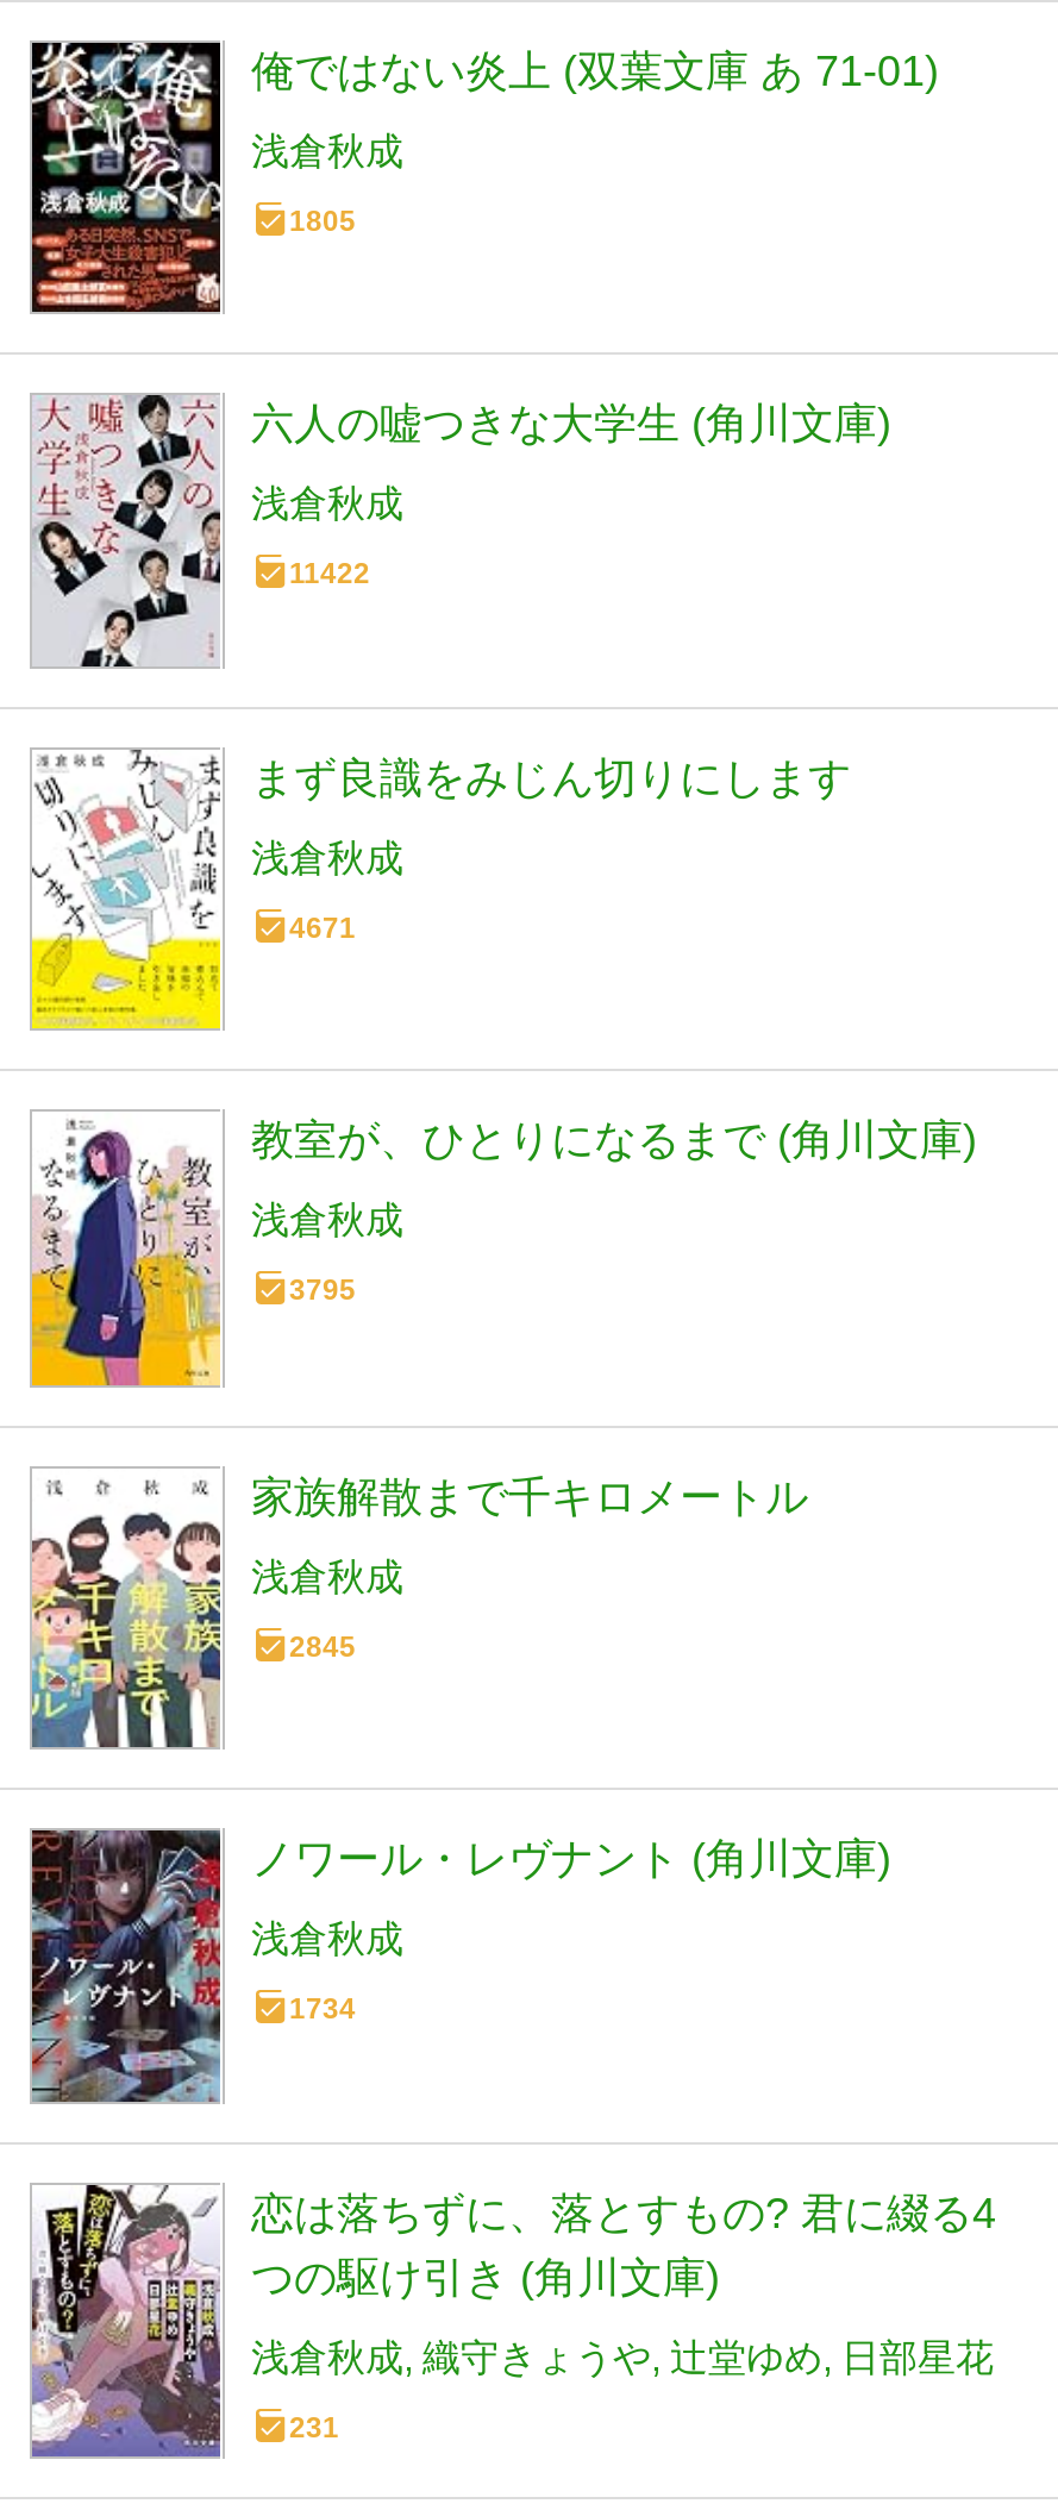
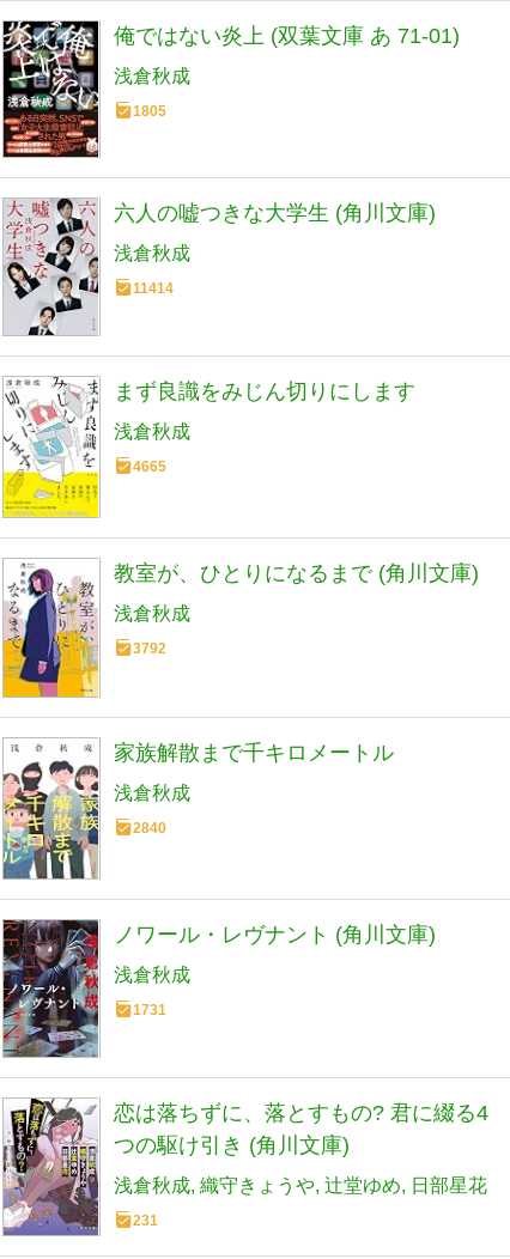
- 11422
+ 11414

- 4671
+ 4665

- 3795
+ 3792

- 2845
+ 2840

- 1734
+ 1731
